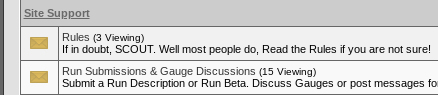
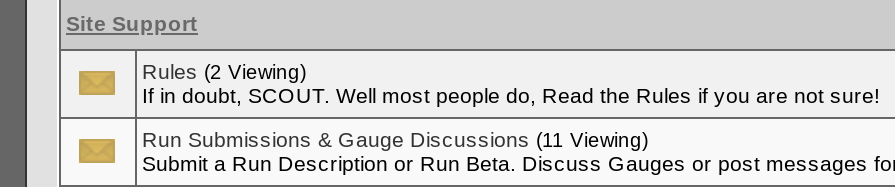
- Rules (3 Viewing)
+ Rules (2 Viewing)

- Run Submissions & Gauge Discussions (15 Viewing)
+ Run Submissions & Gauge Discussions (11 Viewing)
